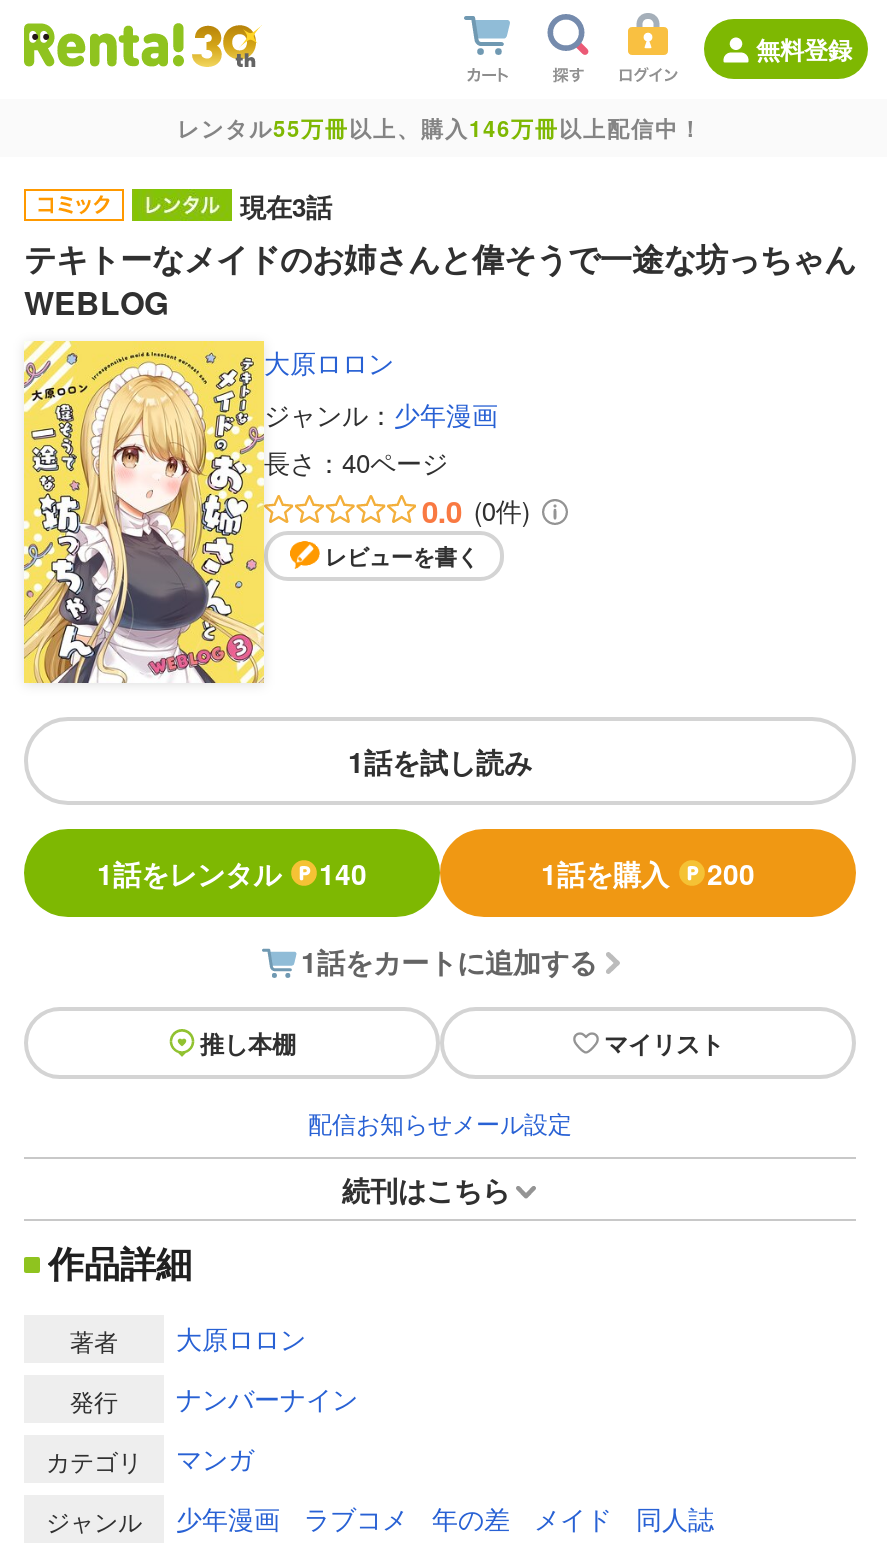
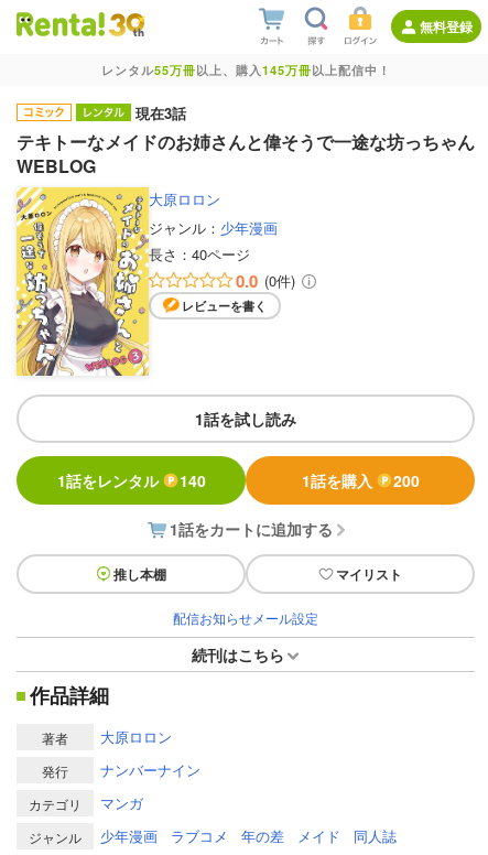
- レンタル55万冊以上、購入146万冊以上配信中！
+ レンタル55万冊以上、購入145万冊以上配信中！
